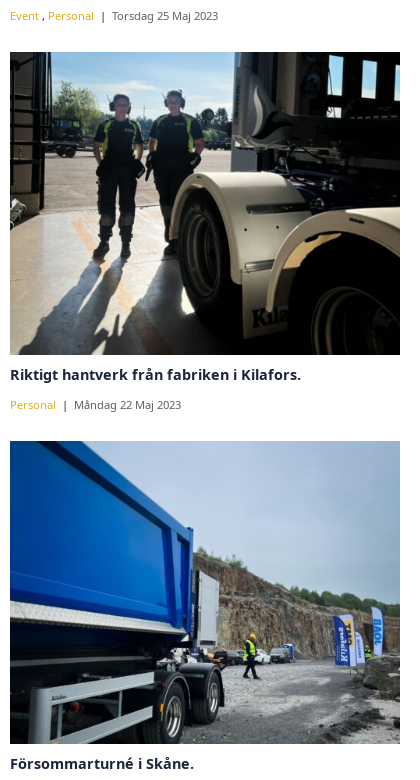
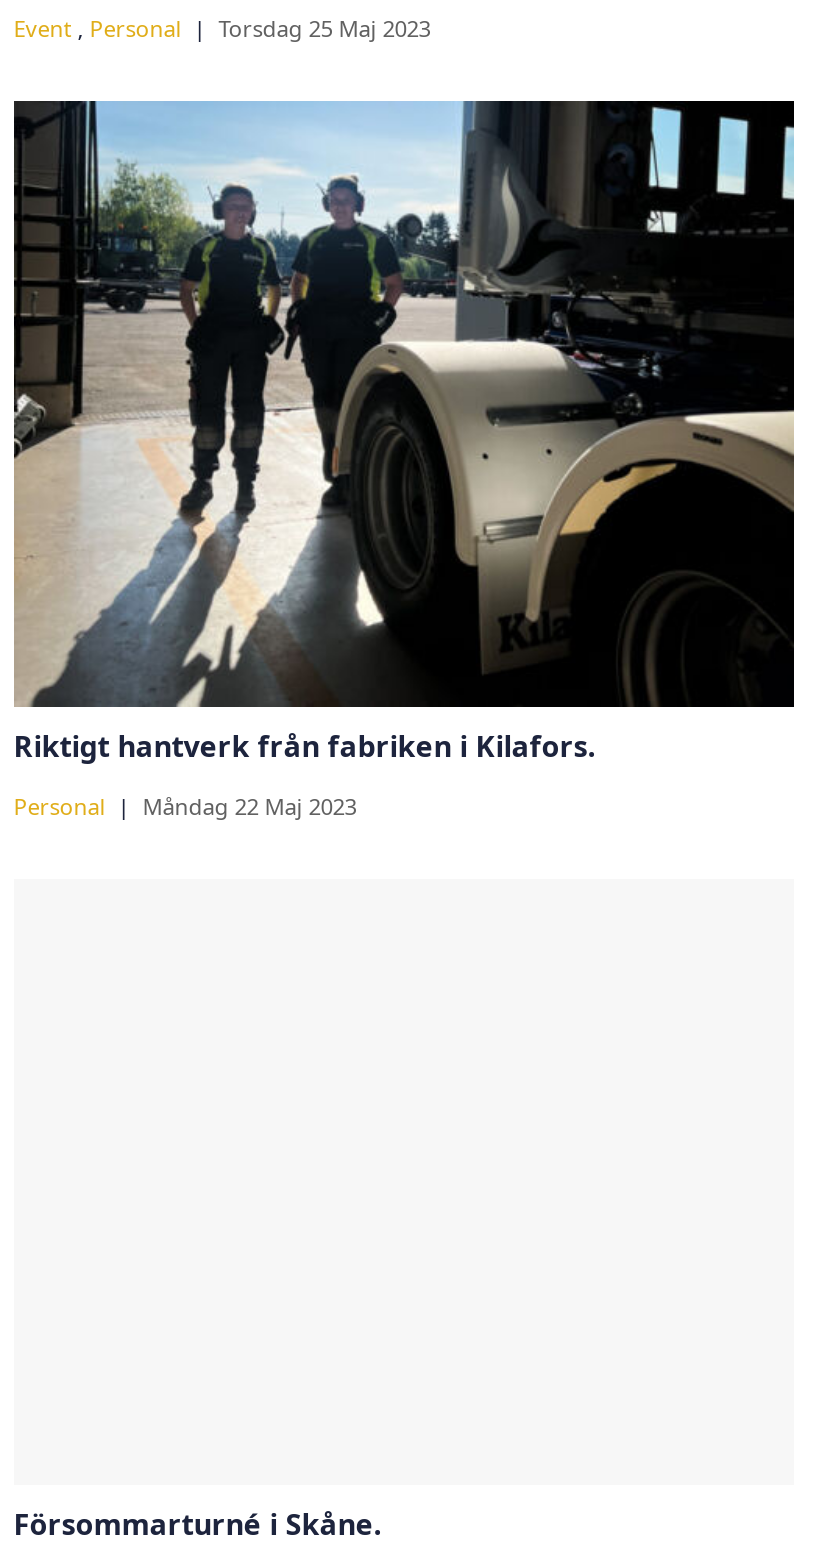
- [image]
